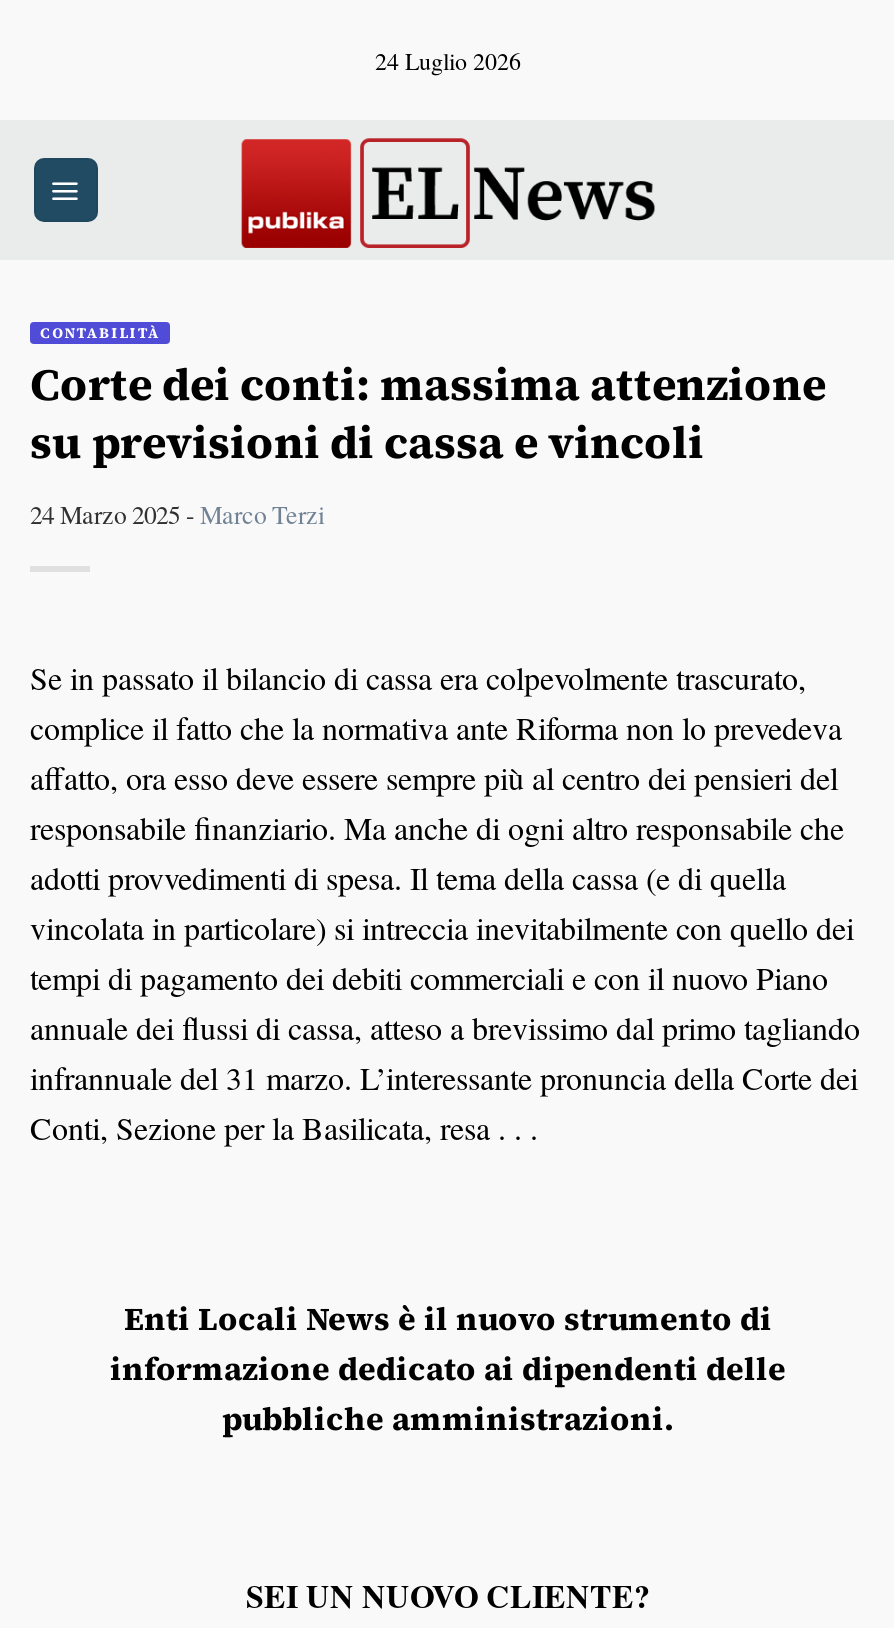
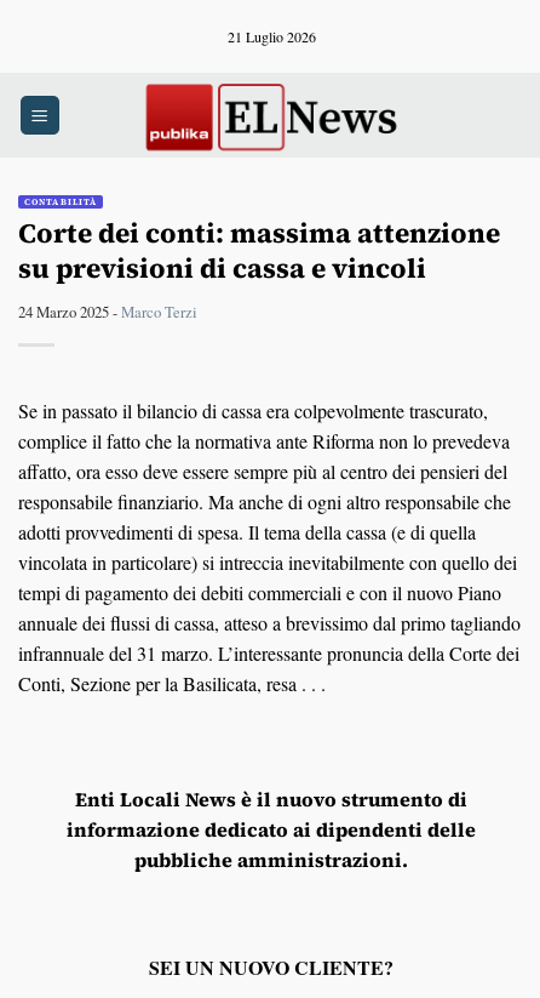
- 24 Luglio 2026
+ 21 Luglio 2026
